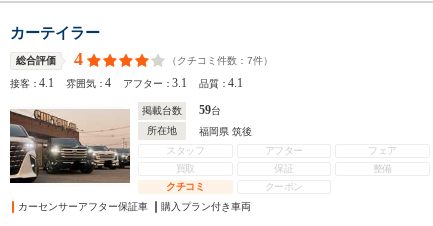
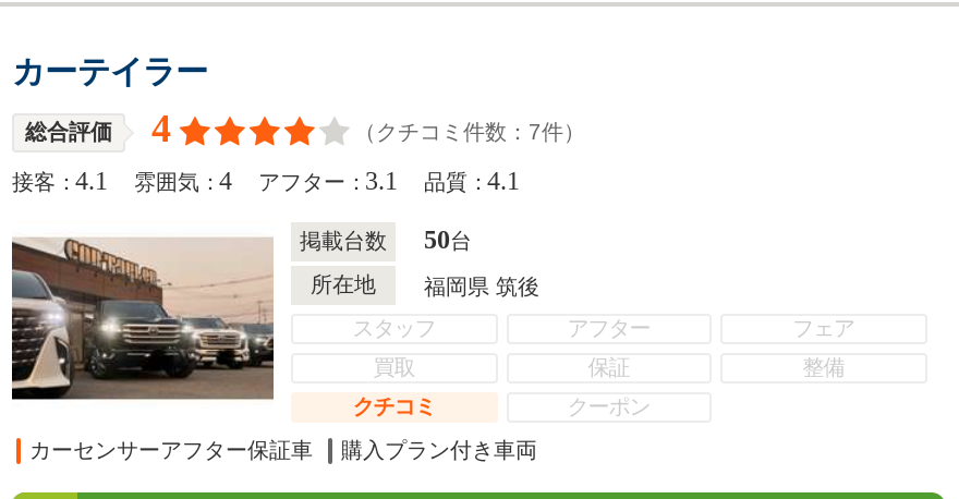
- 掲載台数 59台
+ 掲載台数 50台
